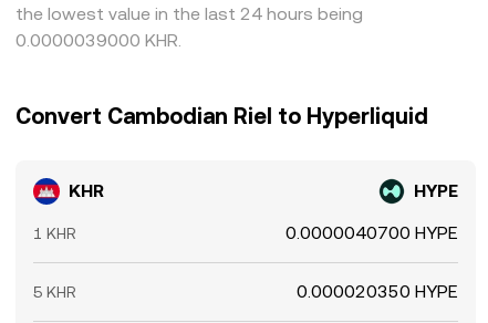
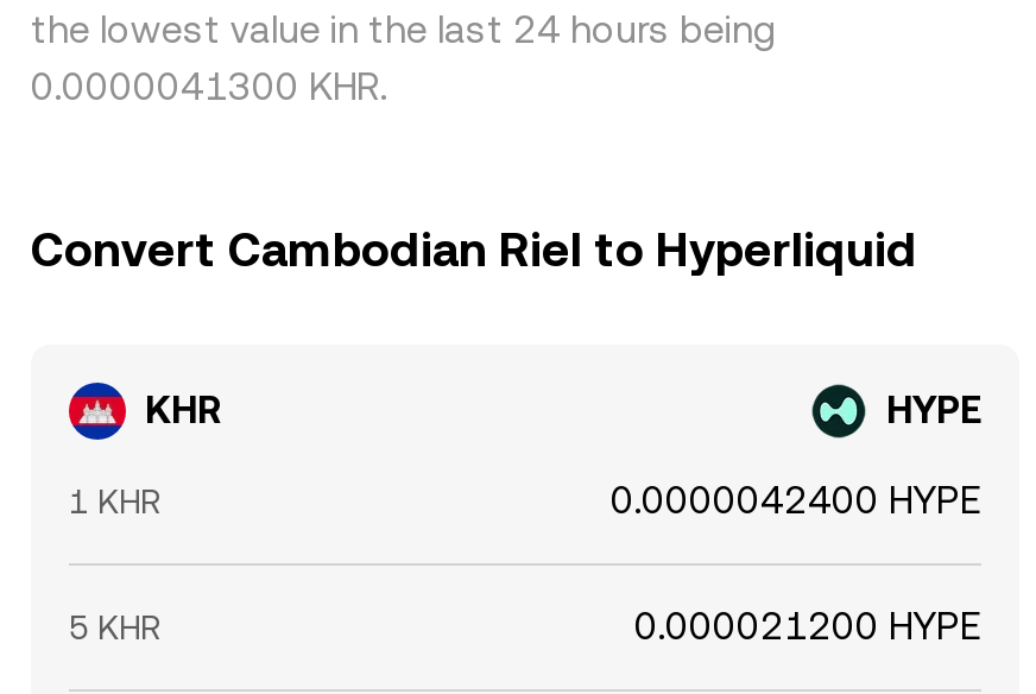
- 0.0000039000 KHR.
+ 0.0000041300 KHR.

- 0.0000040700 HYPE
+ 0.0000042400 HYPE

- 0.000020350 HYPE
+ 0.000021200 HYPE
